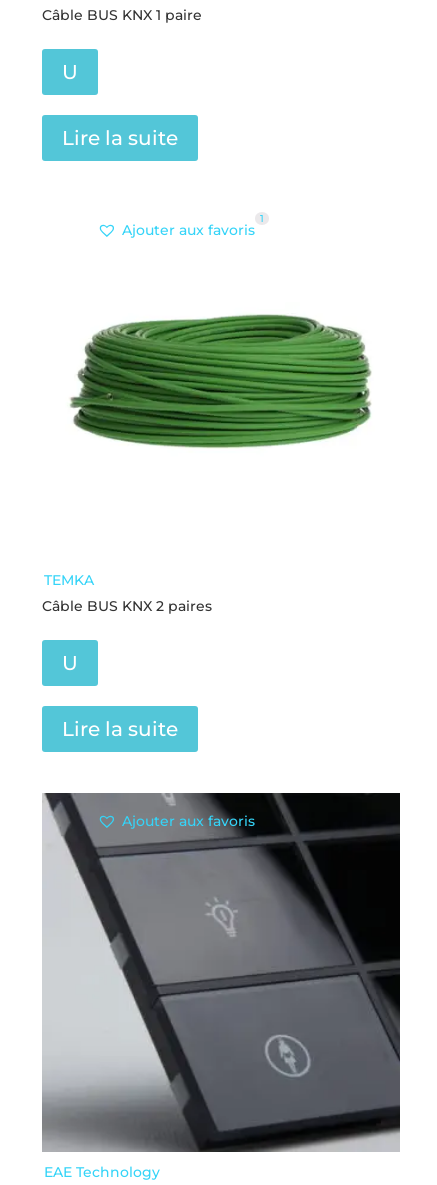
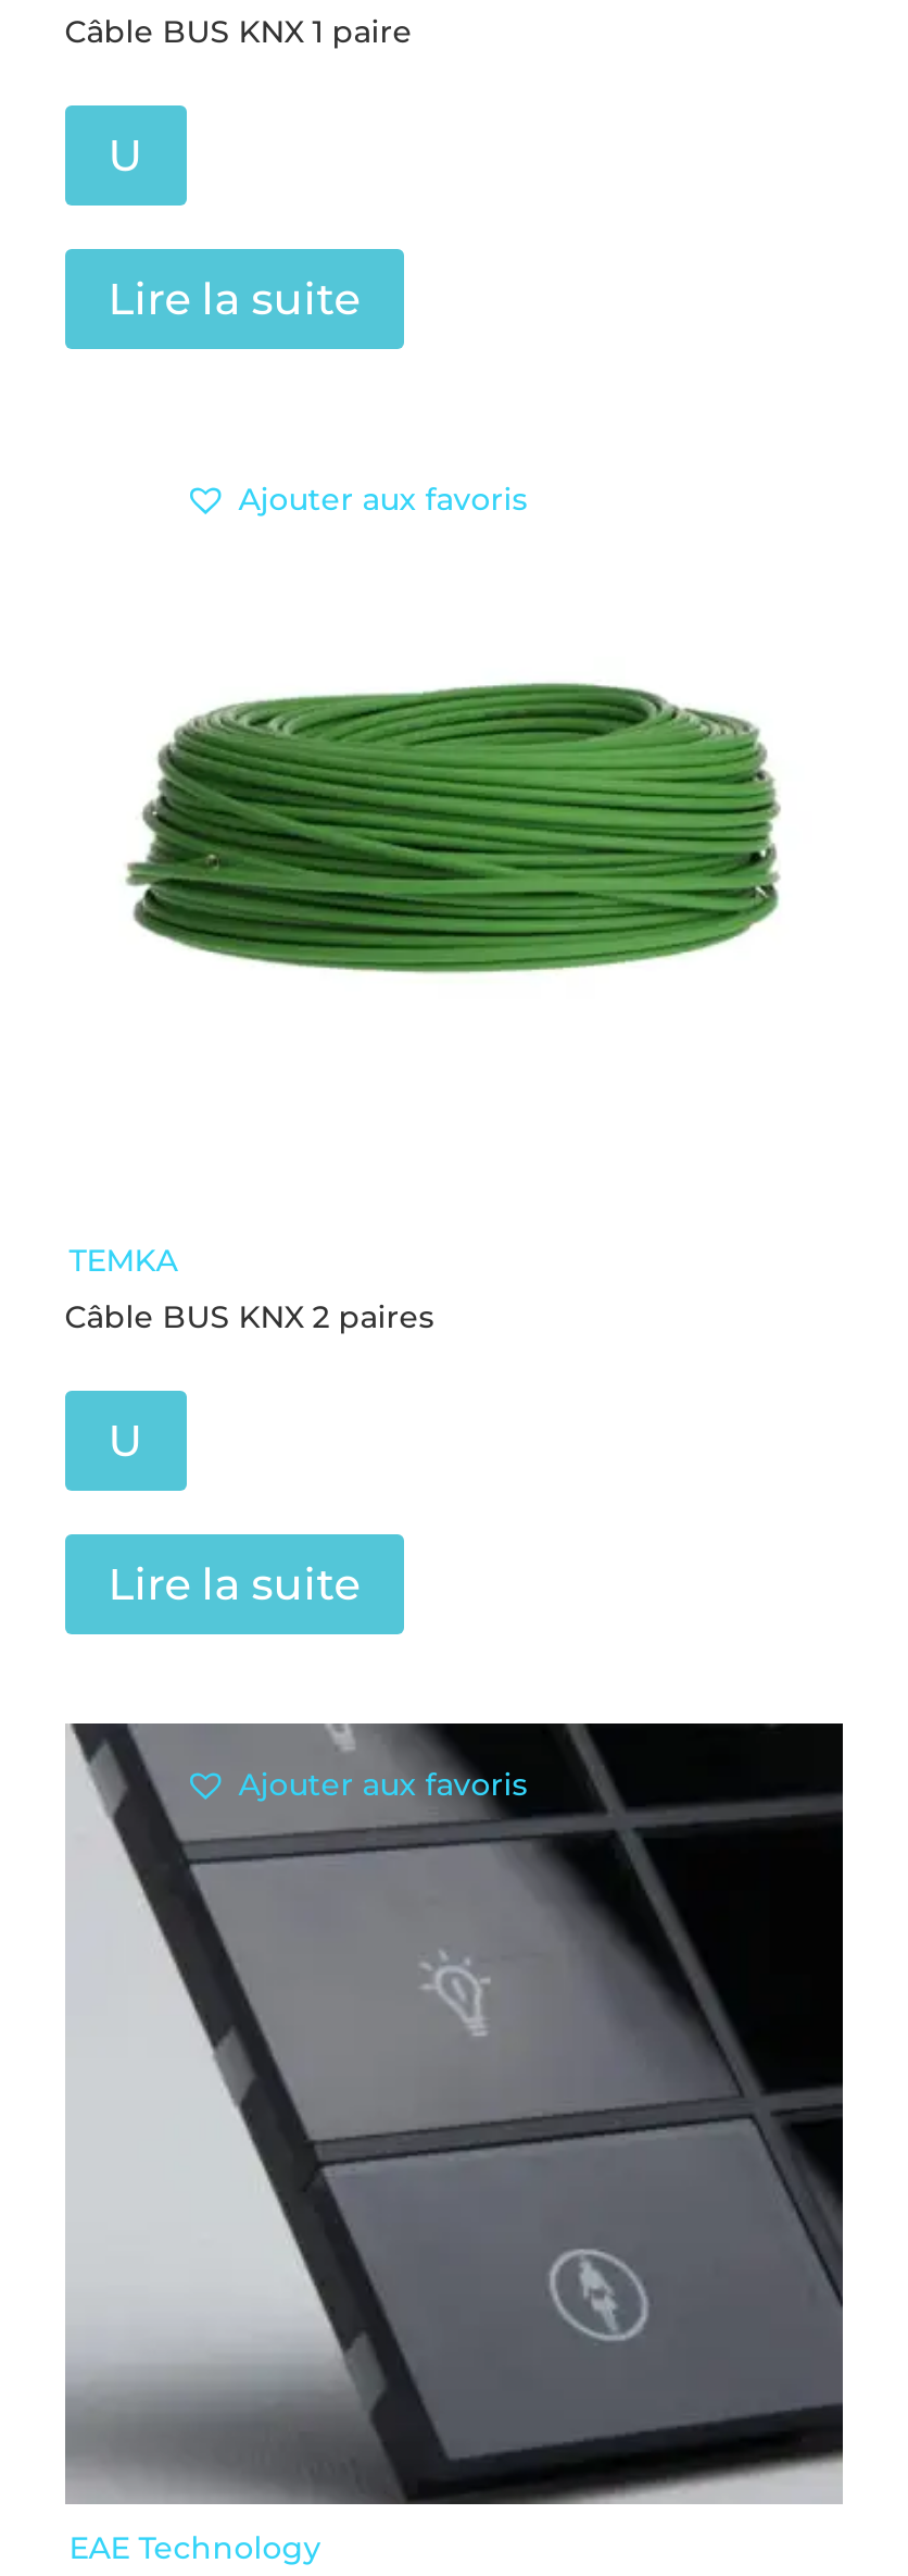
- 1
